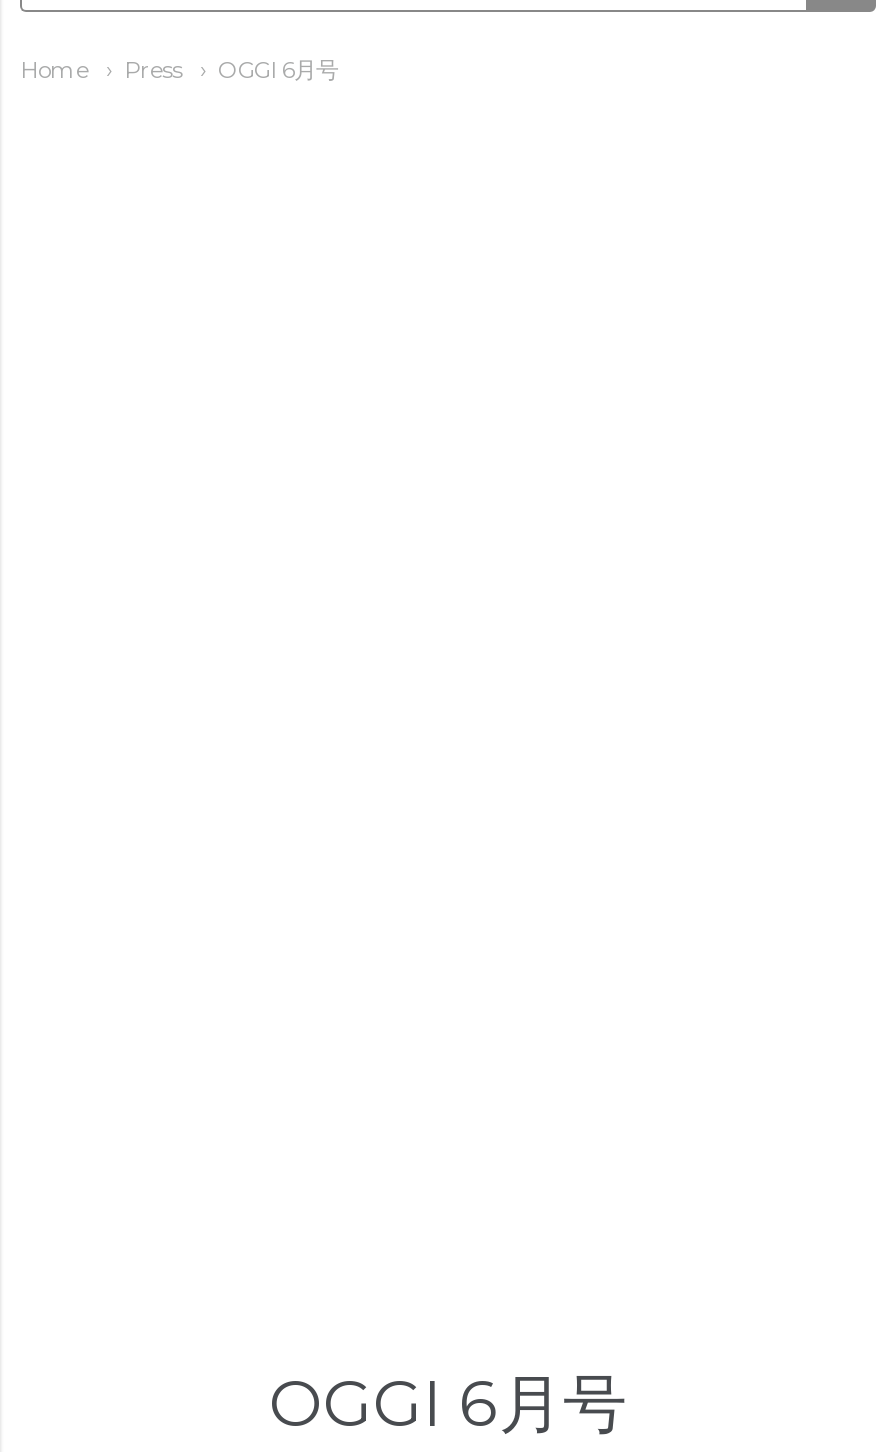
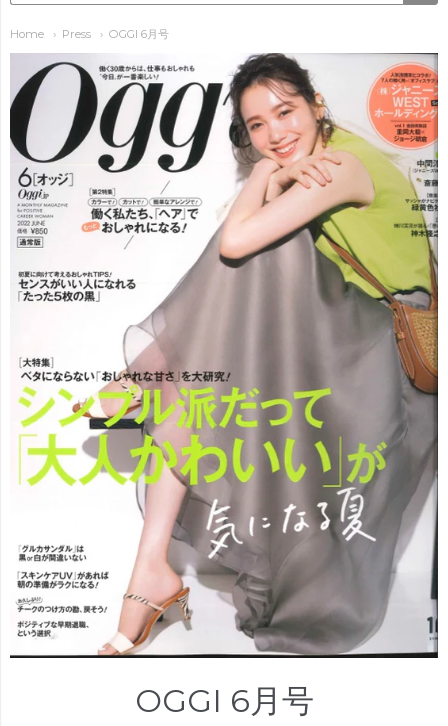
+ [image]
